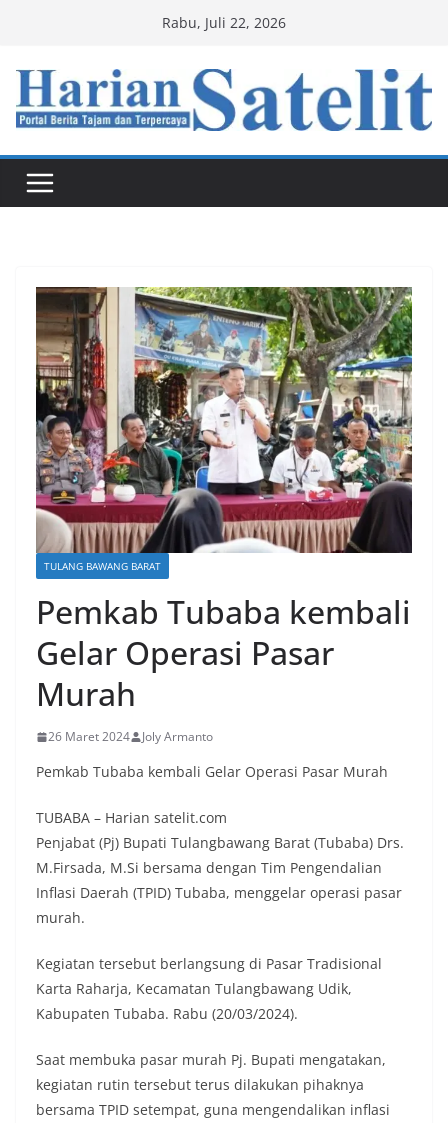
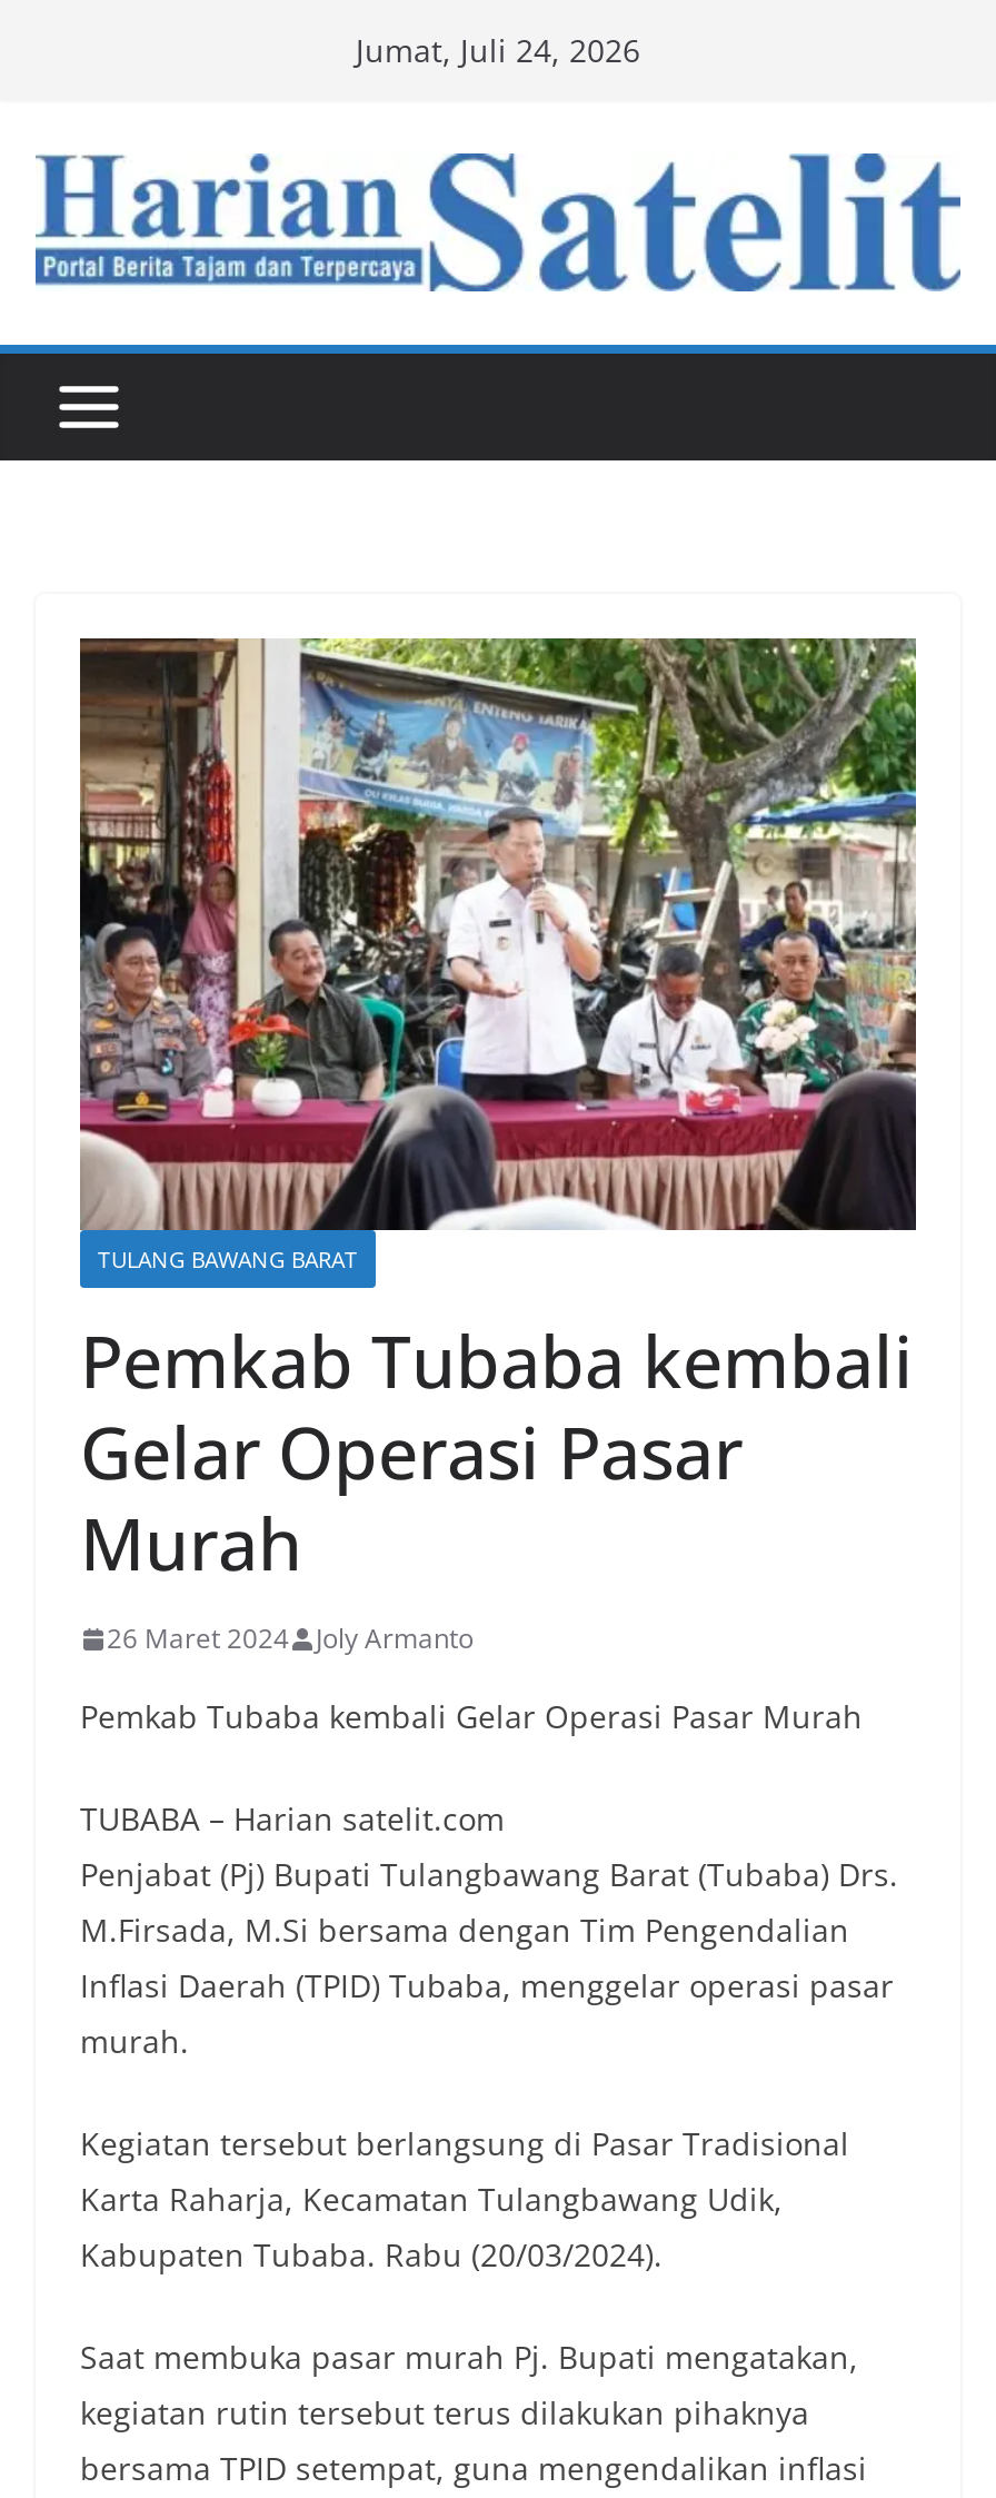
- Rabu, Juli 22, 2026
+ Jumat, Juli 24, 2026
